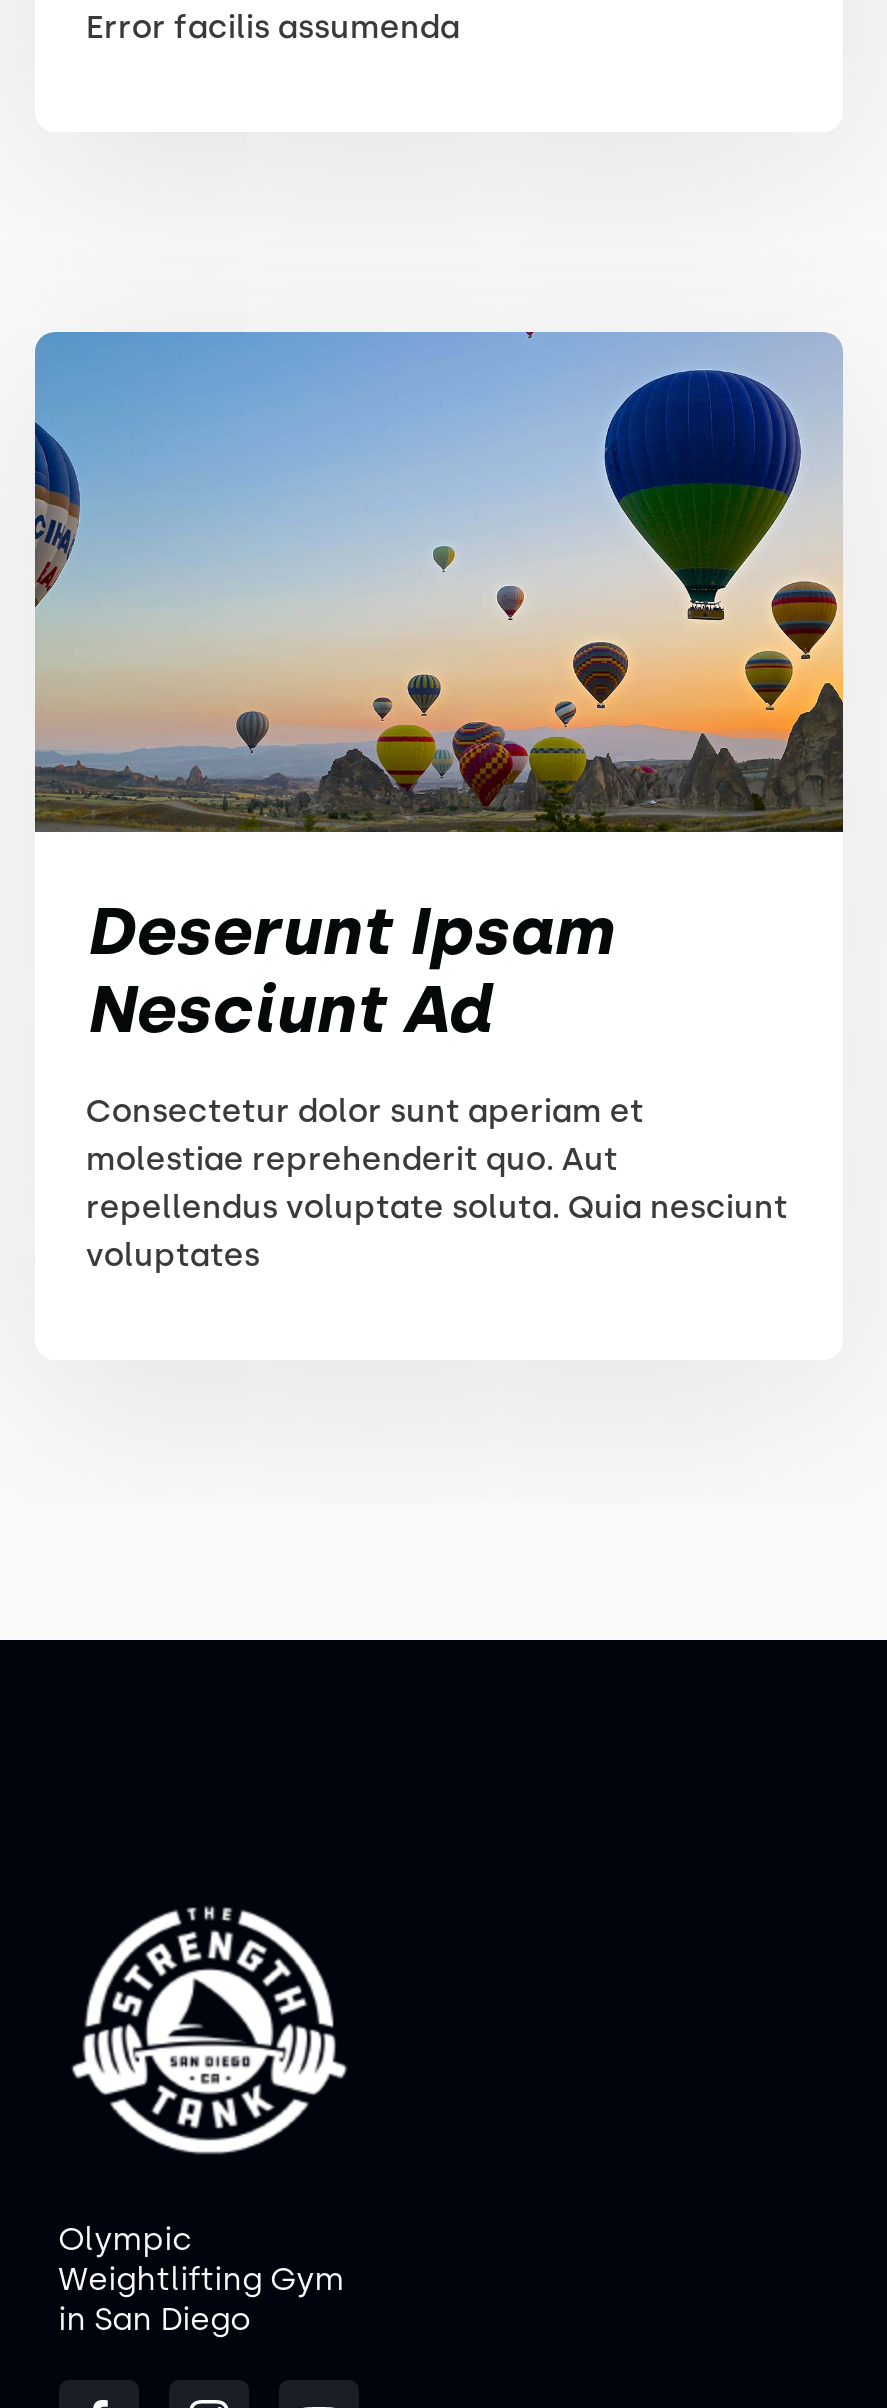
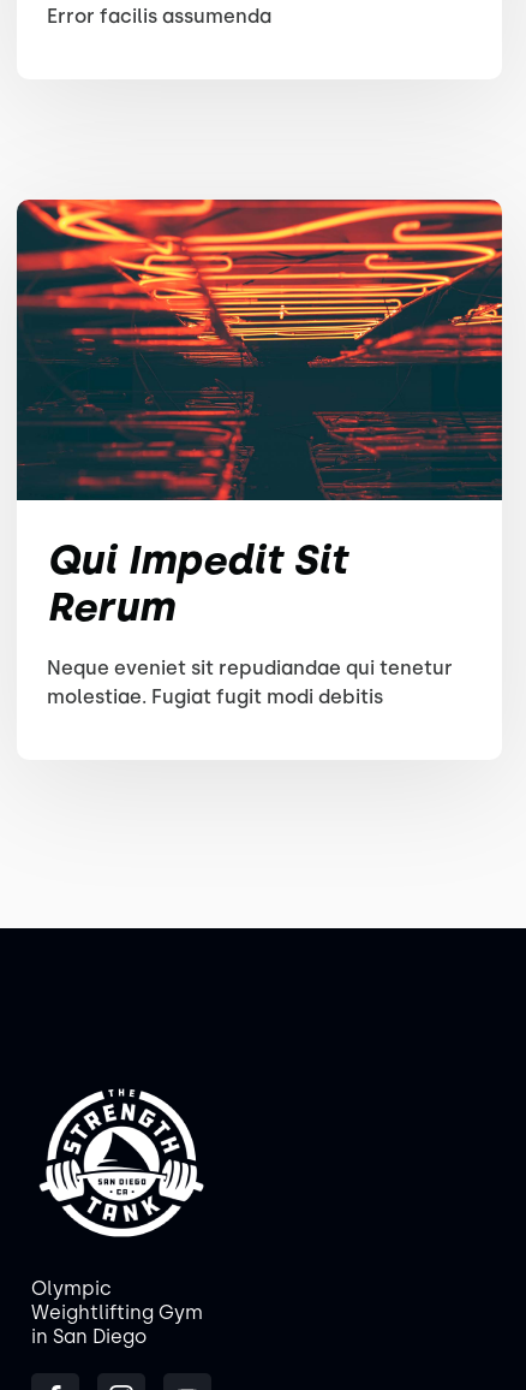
- [image]
- Deserunt Ipsam
- Nesciunt Ad
+ [image]
+ Qui Impedit Sit
+ Rerum

- Consectetur dolor sunt aperiam et
- molestiae reprehenderit quo. Aut
- repellendus voluptate soluta. Quia nesciunt
- voluptates
+ Neque eveniet sit repudiandae qui tenetur
+ molestiae. Fugiat fugit modi debitis
